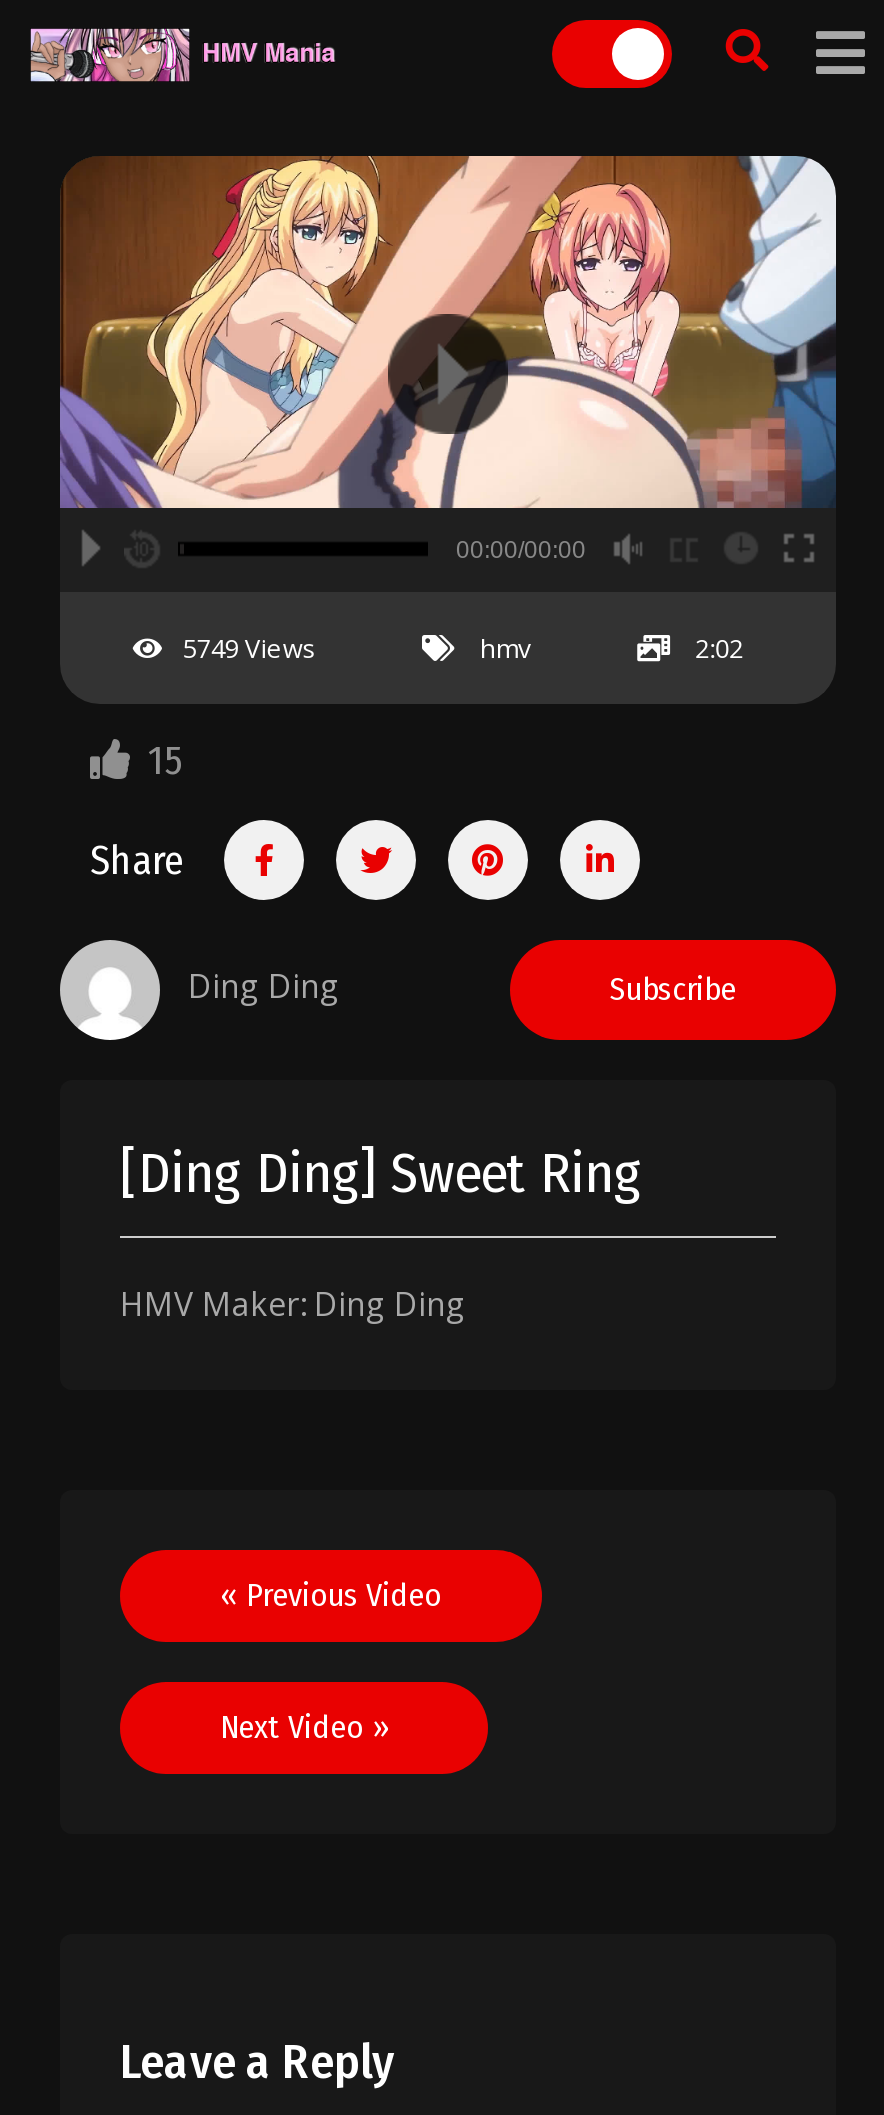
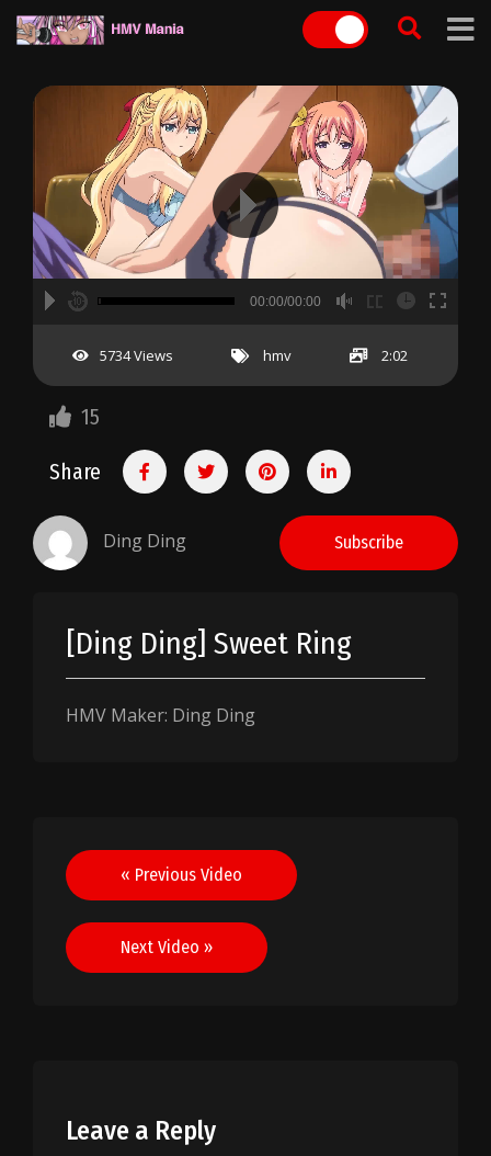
- 5749 Views
+ 5734 Views
